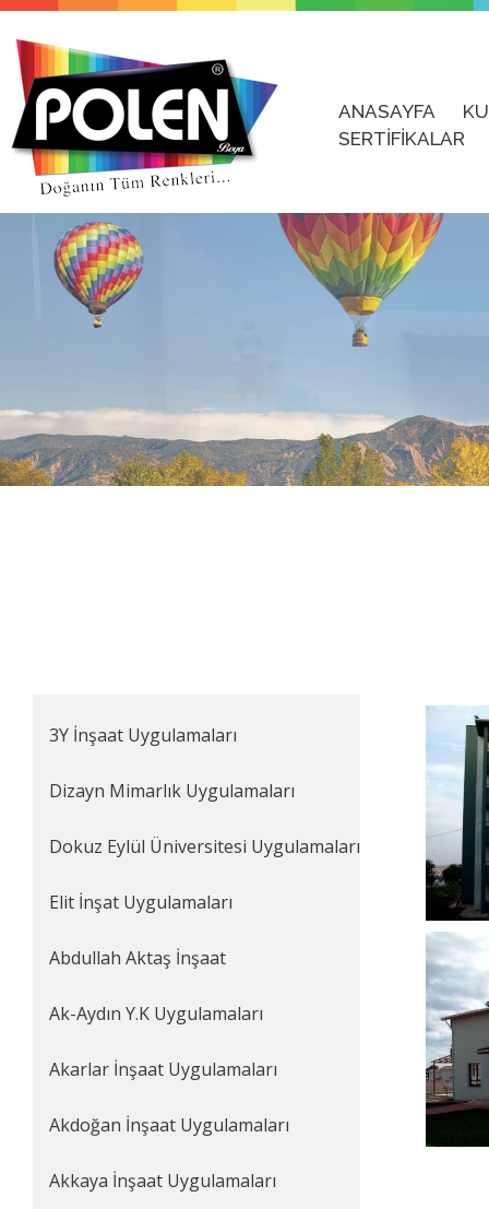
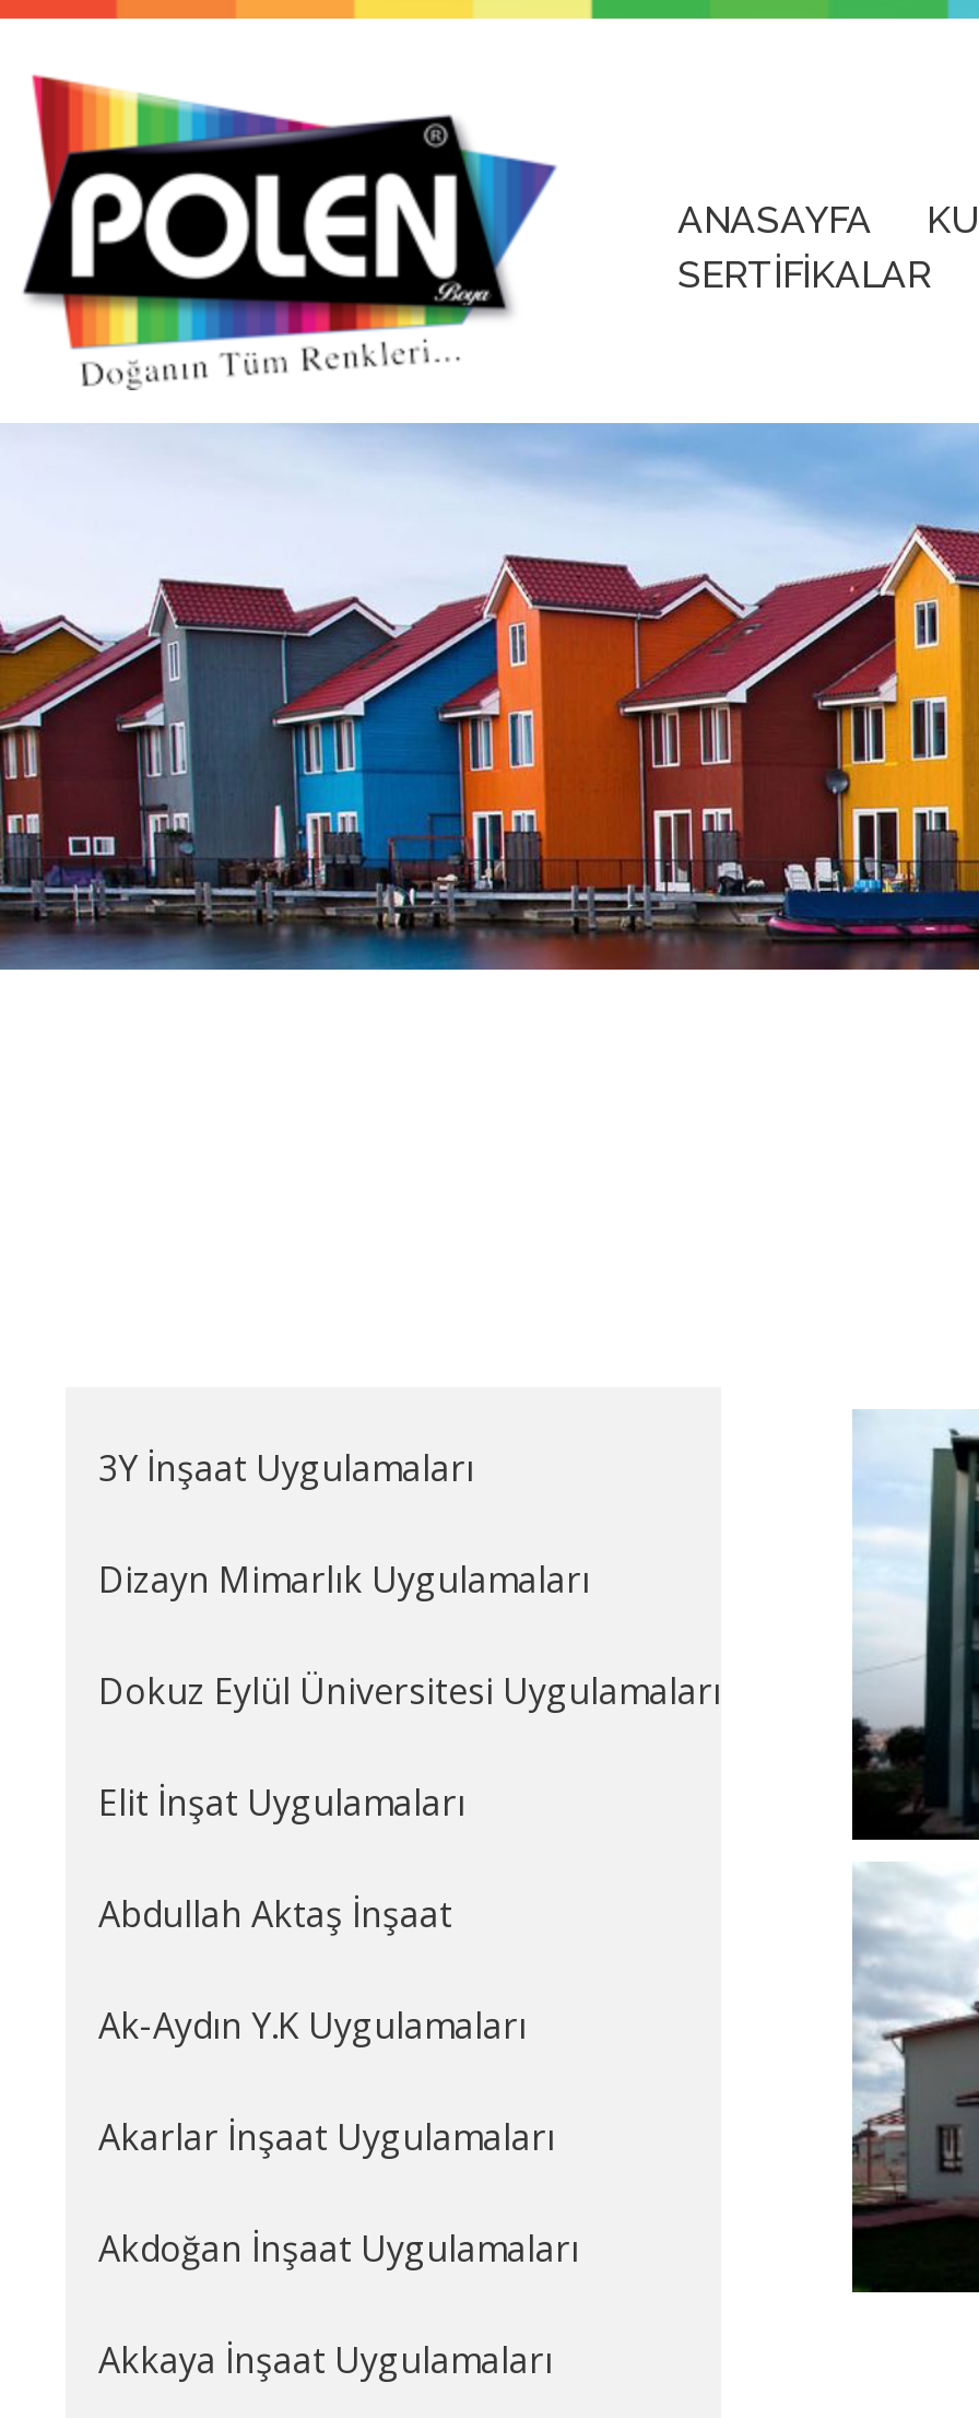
- [image]
+ [image]
